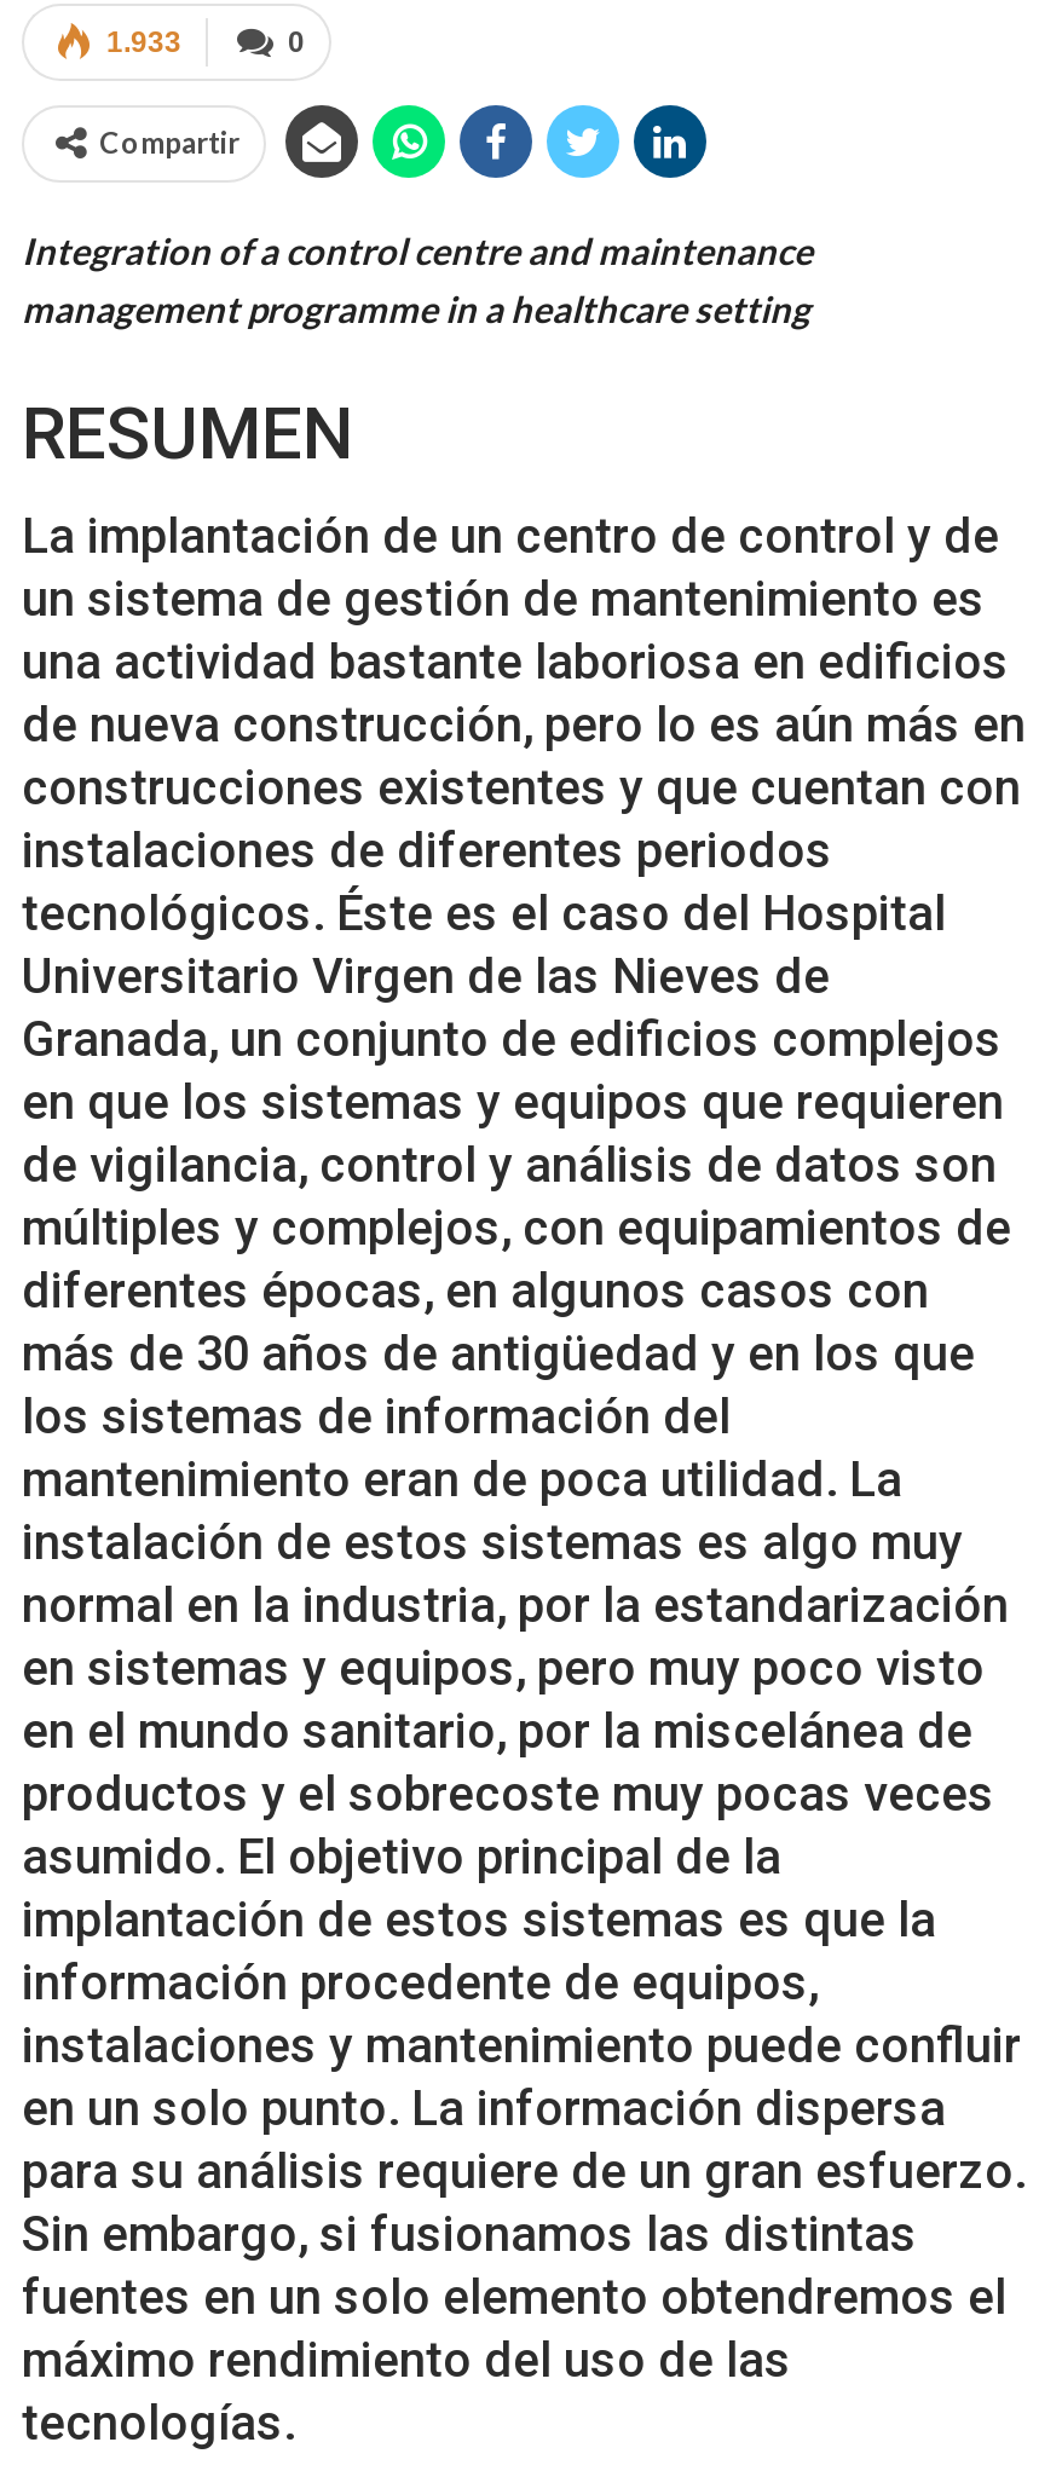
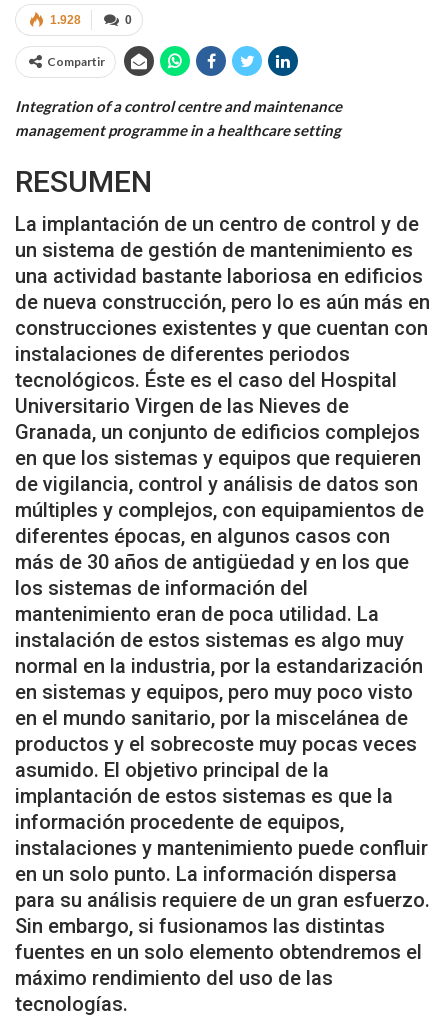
- 1.933
+ 1.928
